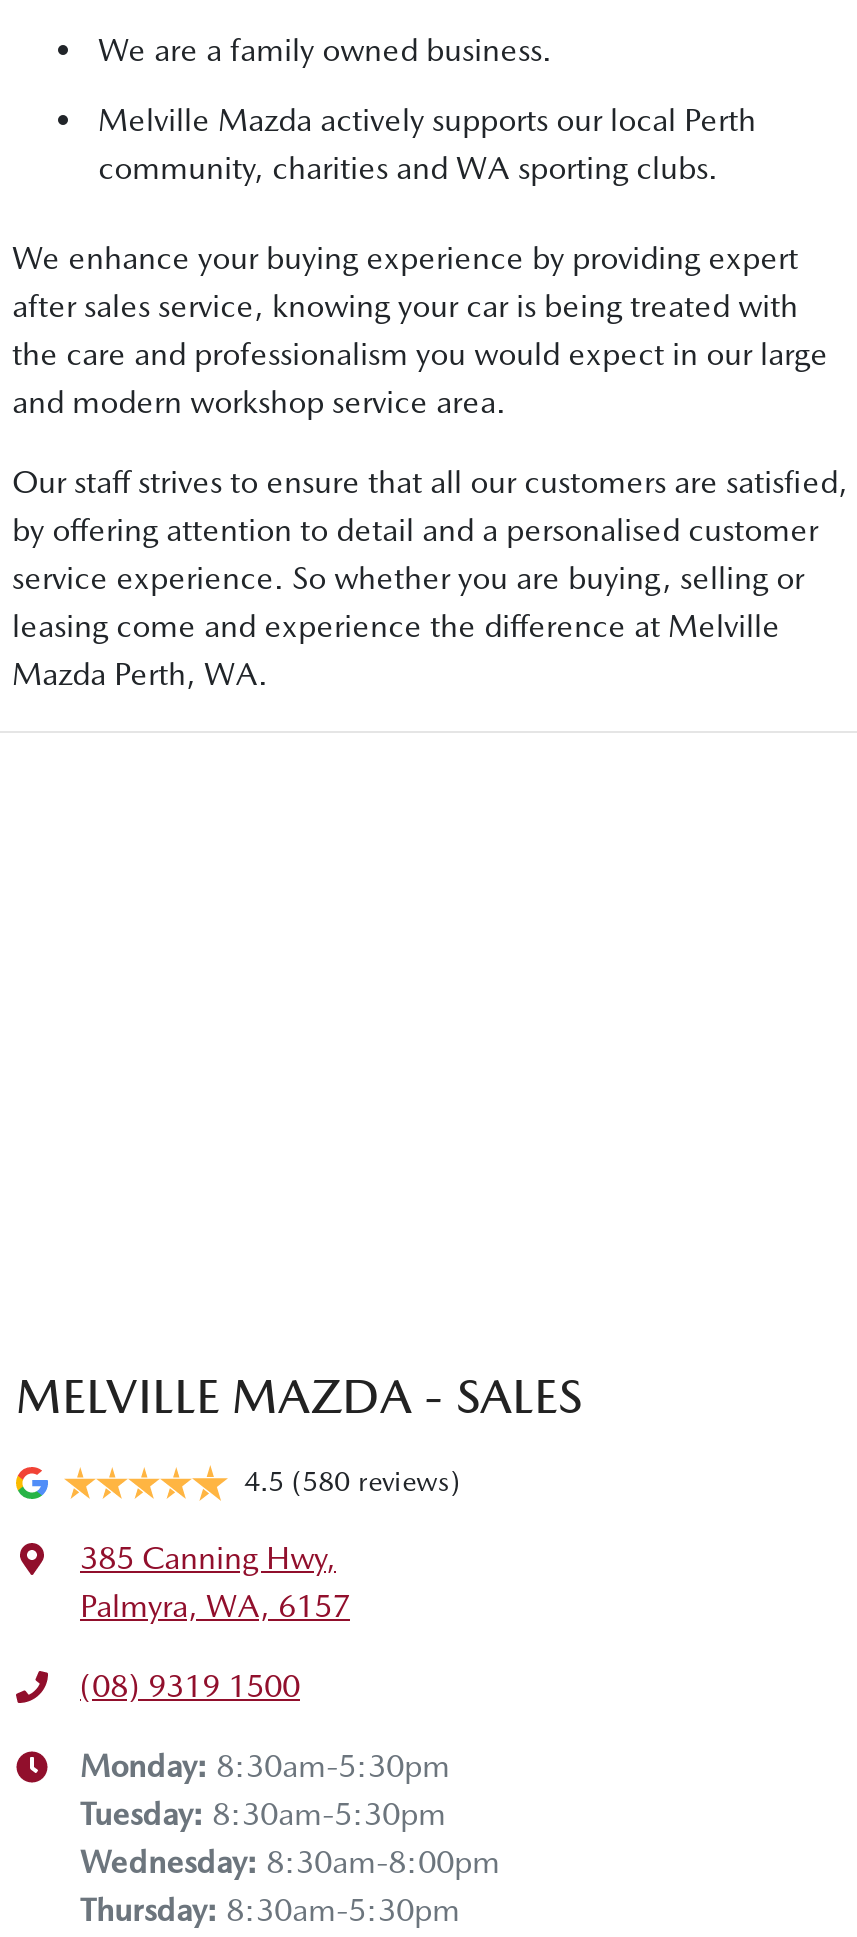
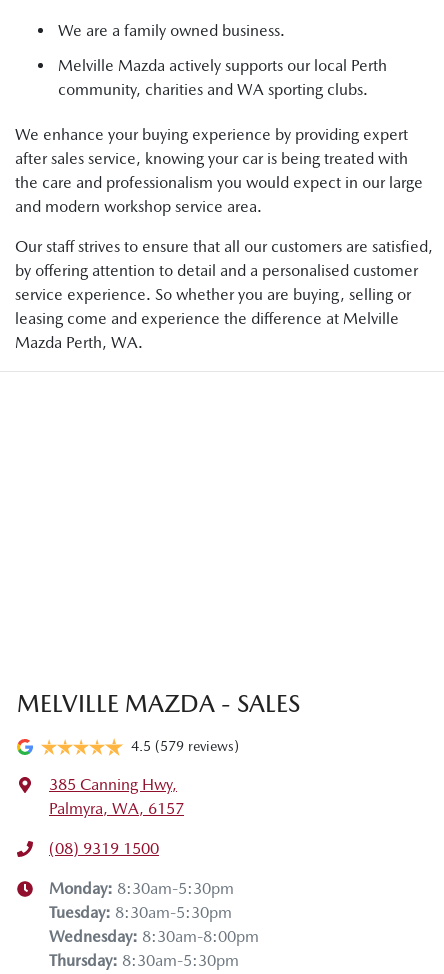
- 4.5 (580 reviews)
+ 4.5 (579 reviews)
